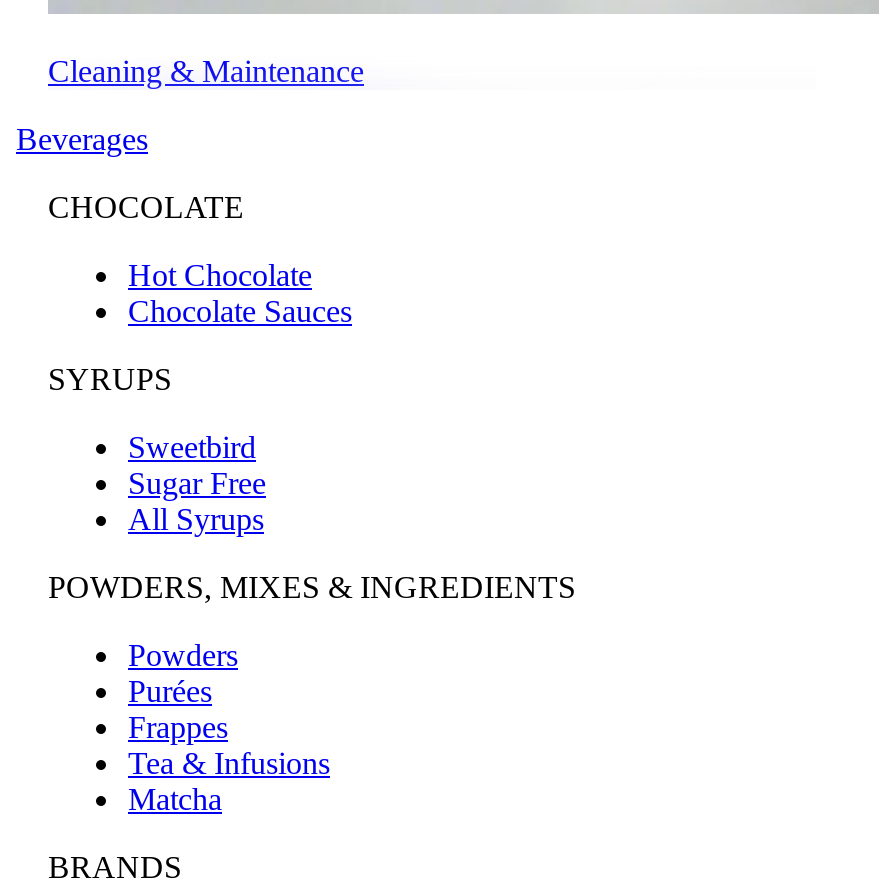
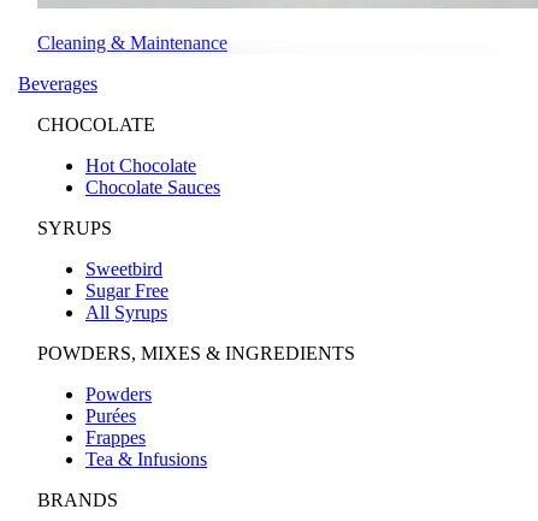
- Matcha
